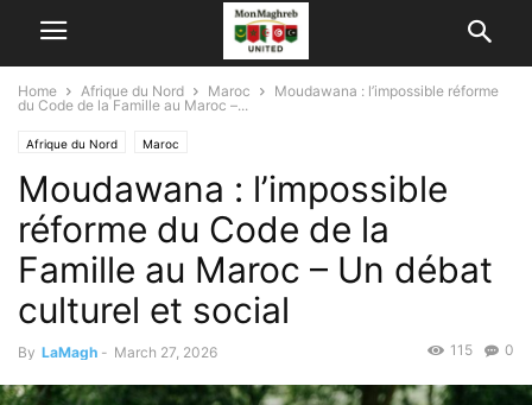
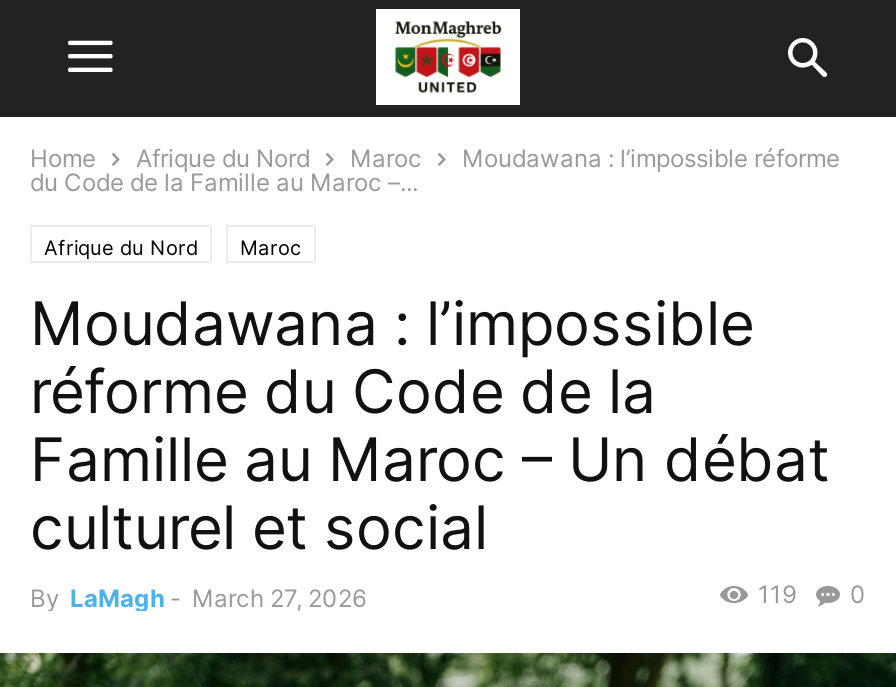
- 115 0
+ 119 0
